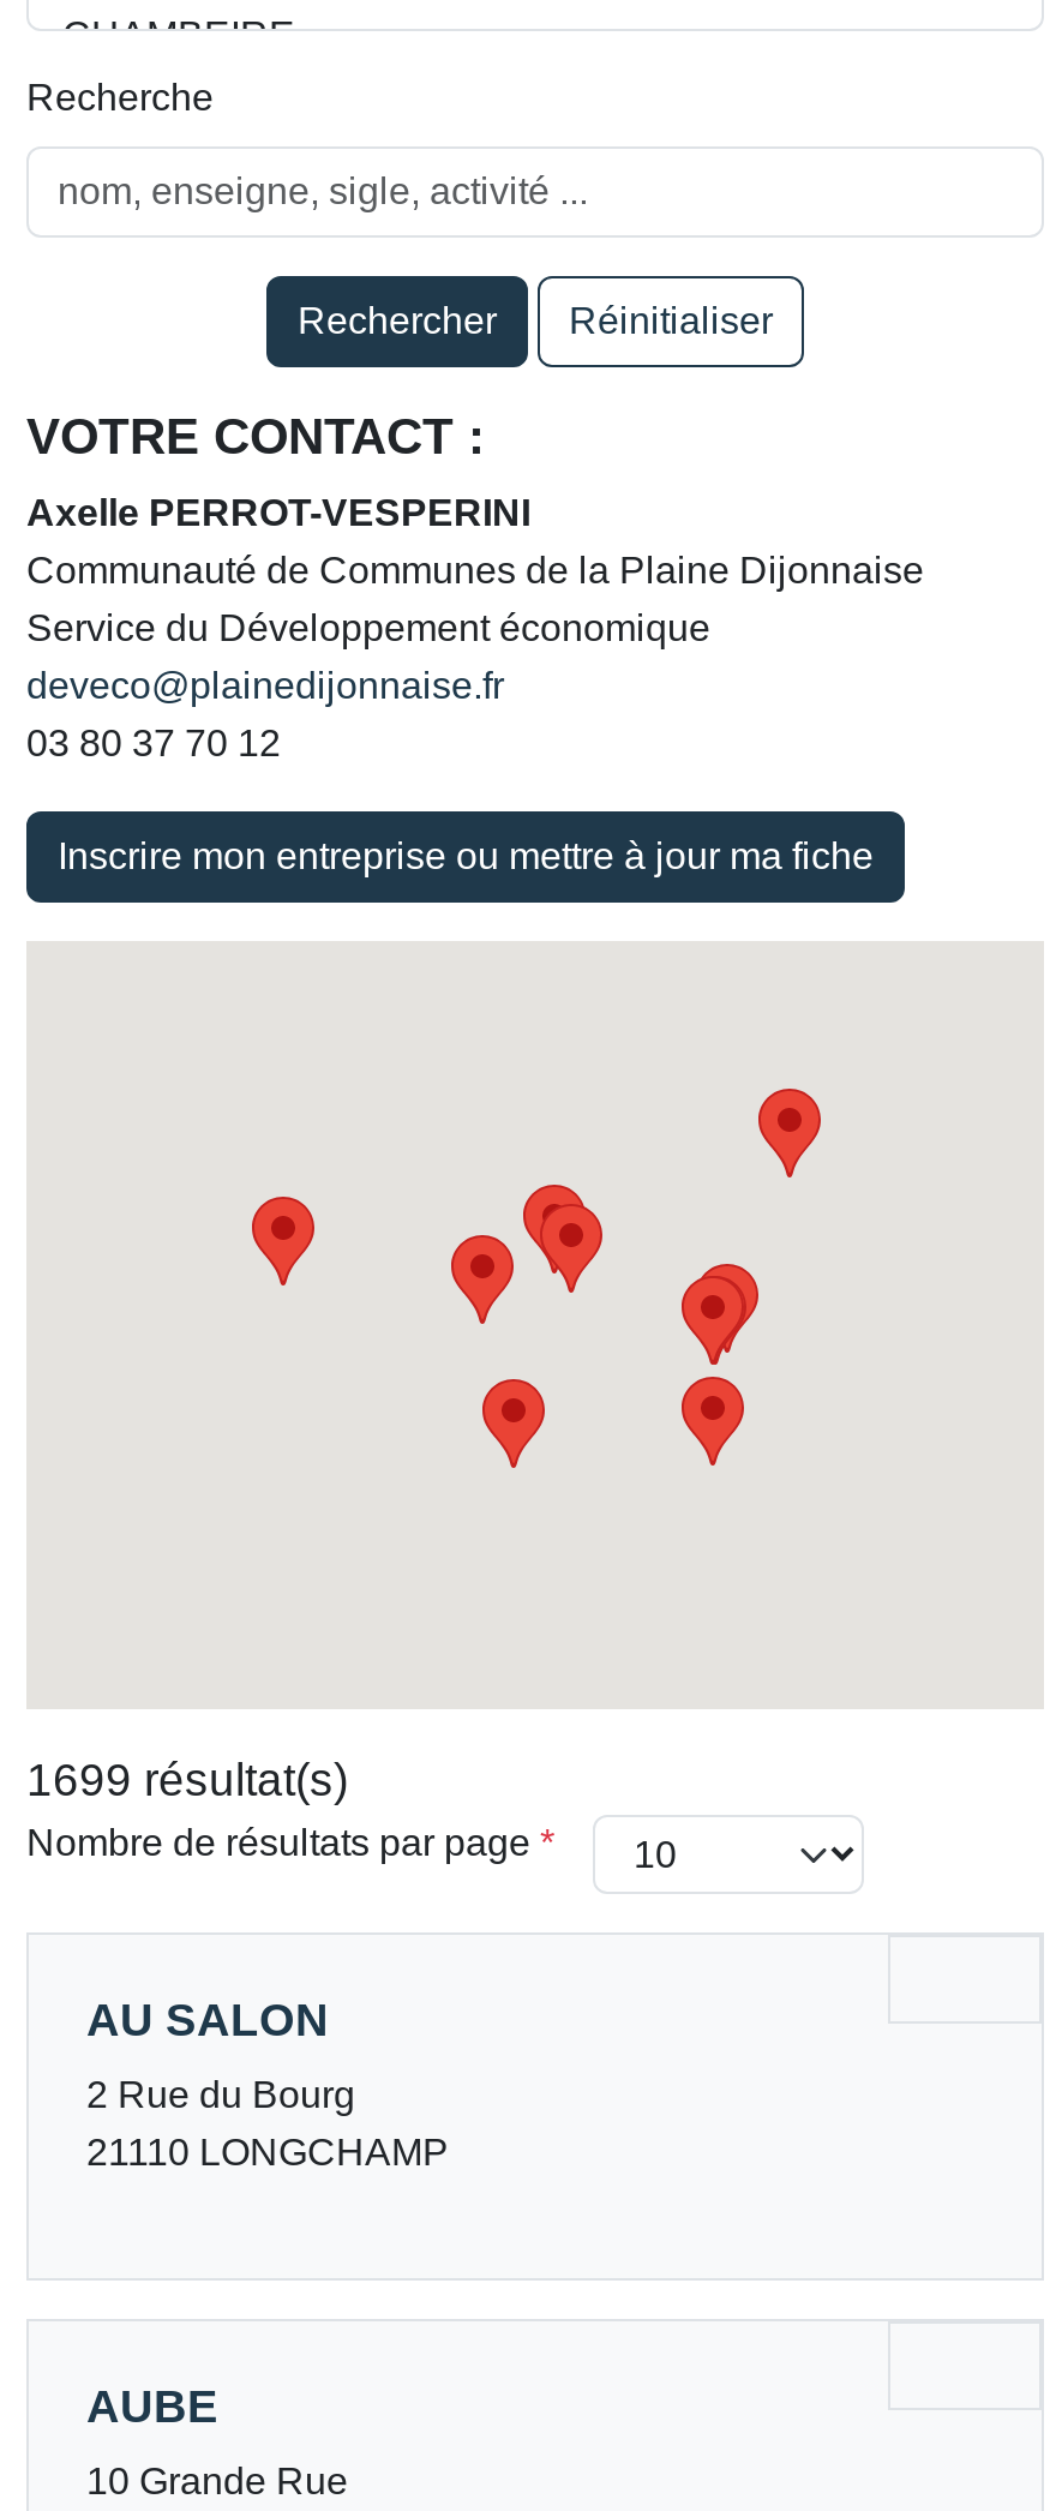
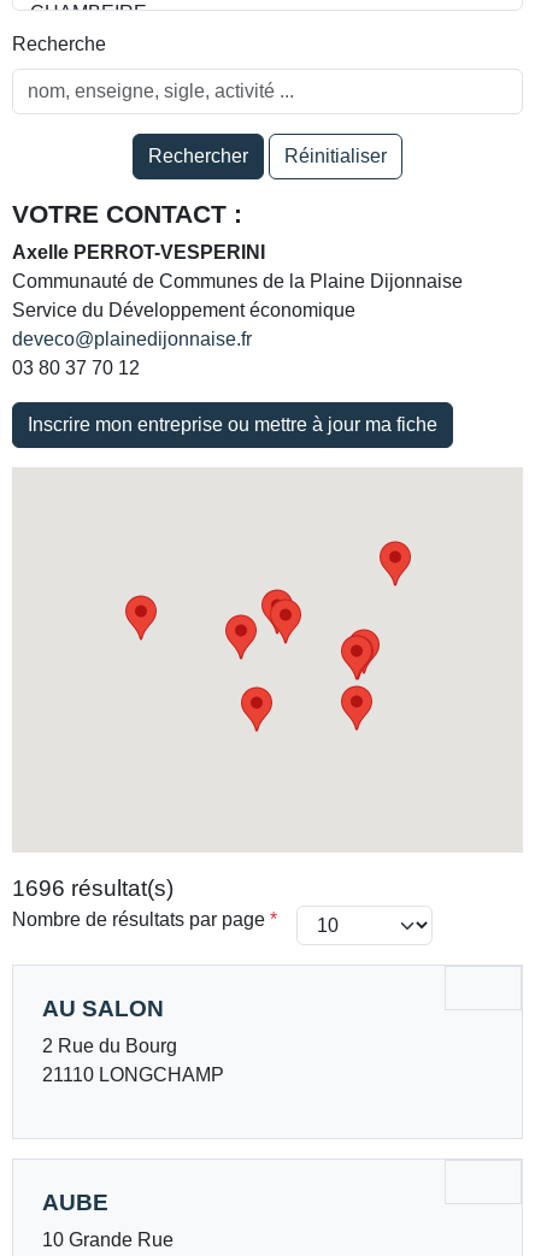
- 1699 résultat(s)
+ 1696 résultat(s)
